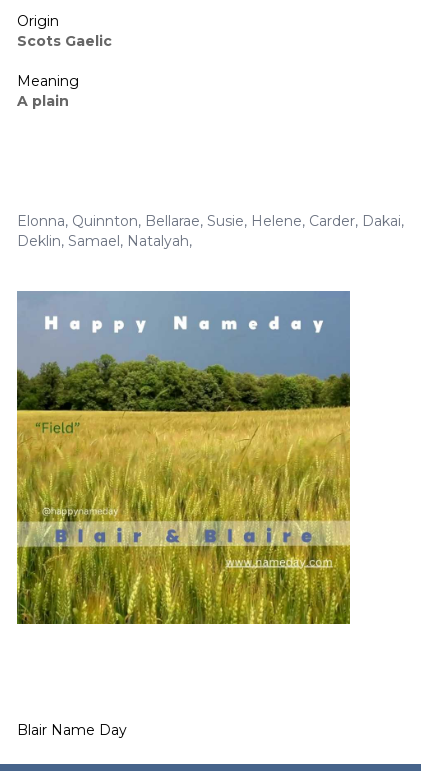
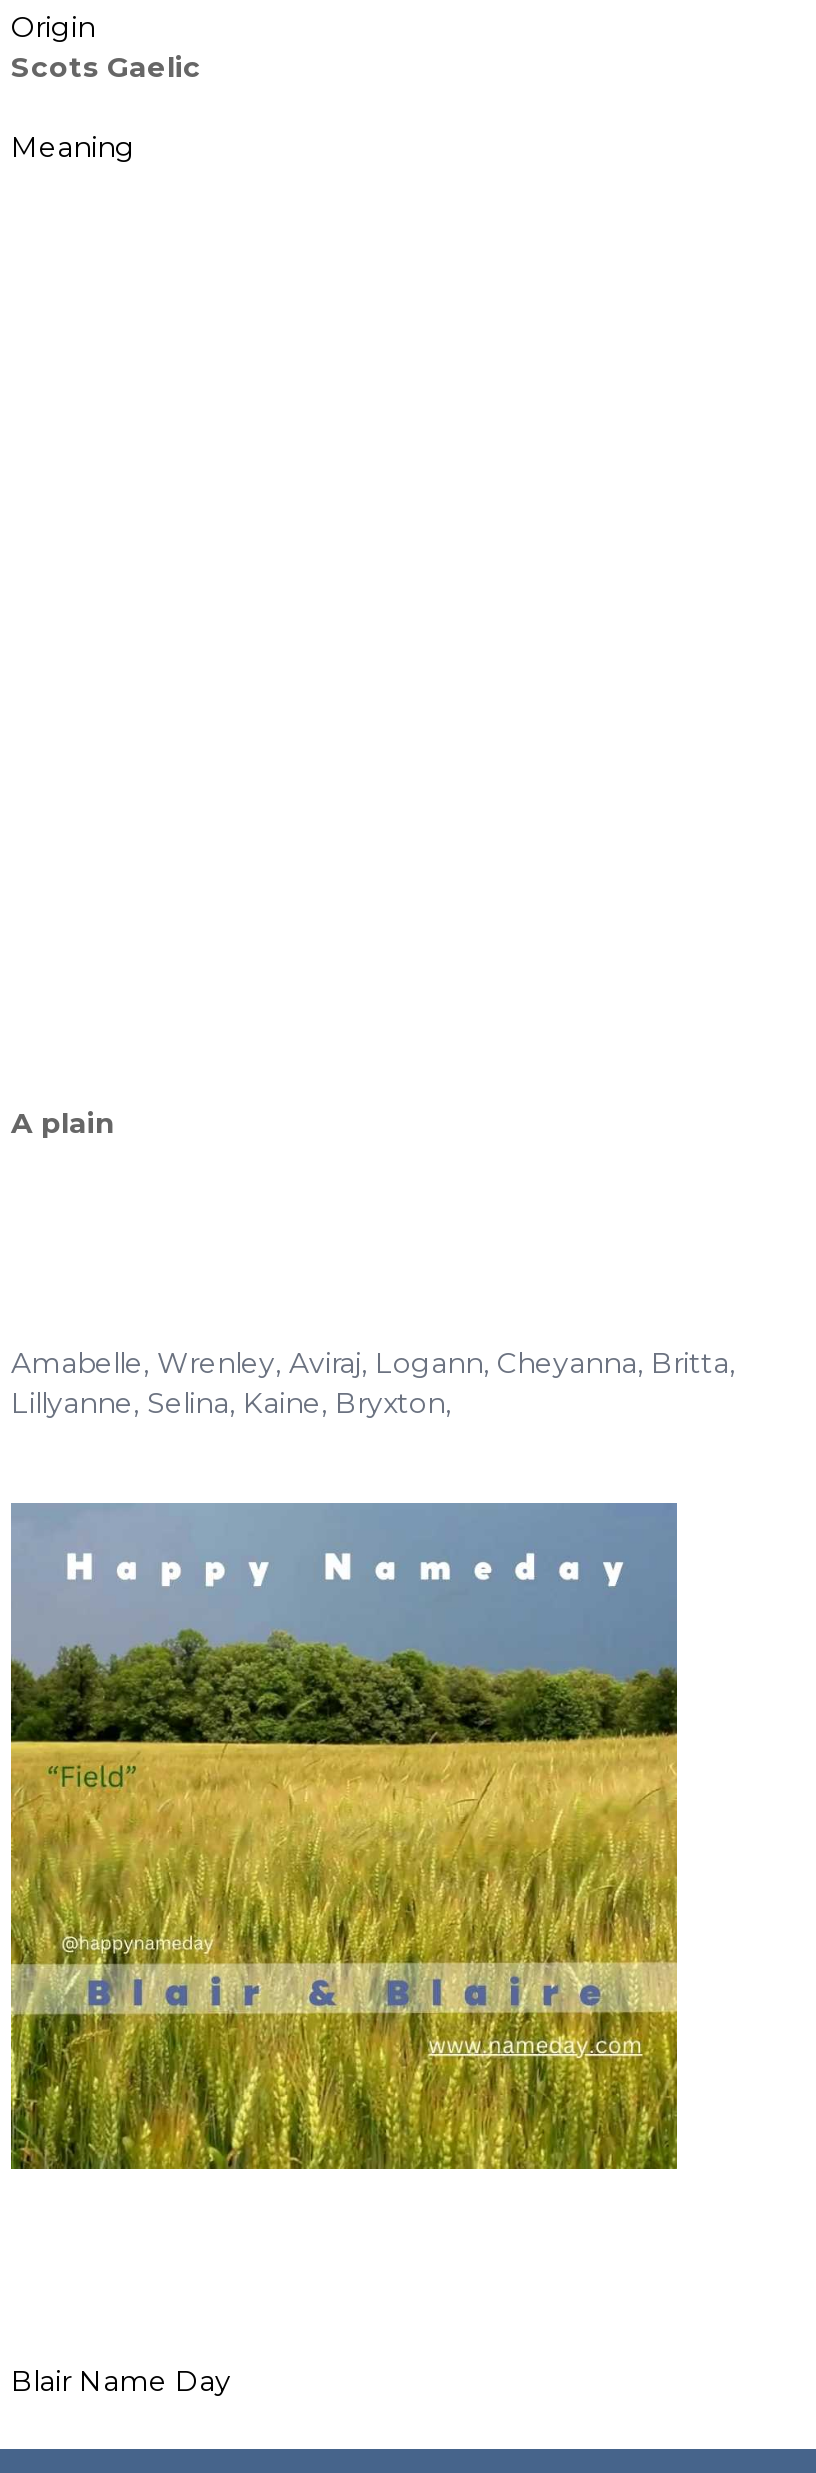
- Elonna, Quinnton, Bellarae, Susie, Helene, Carder, Dakai,
- Deklin, Samael, Natalyah,
+ Amabelle, Wrenley, Aviraj, Logann, Cheyanna, Britta,
+ Lillyanne, Selina, Kaine, Bryxton,
